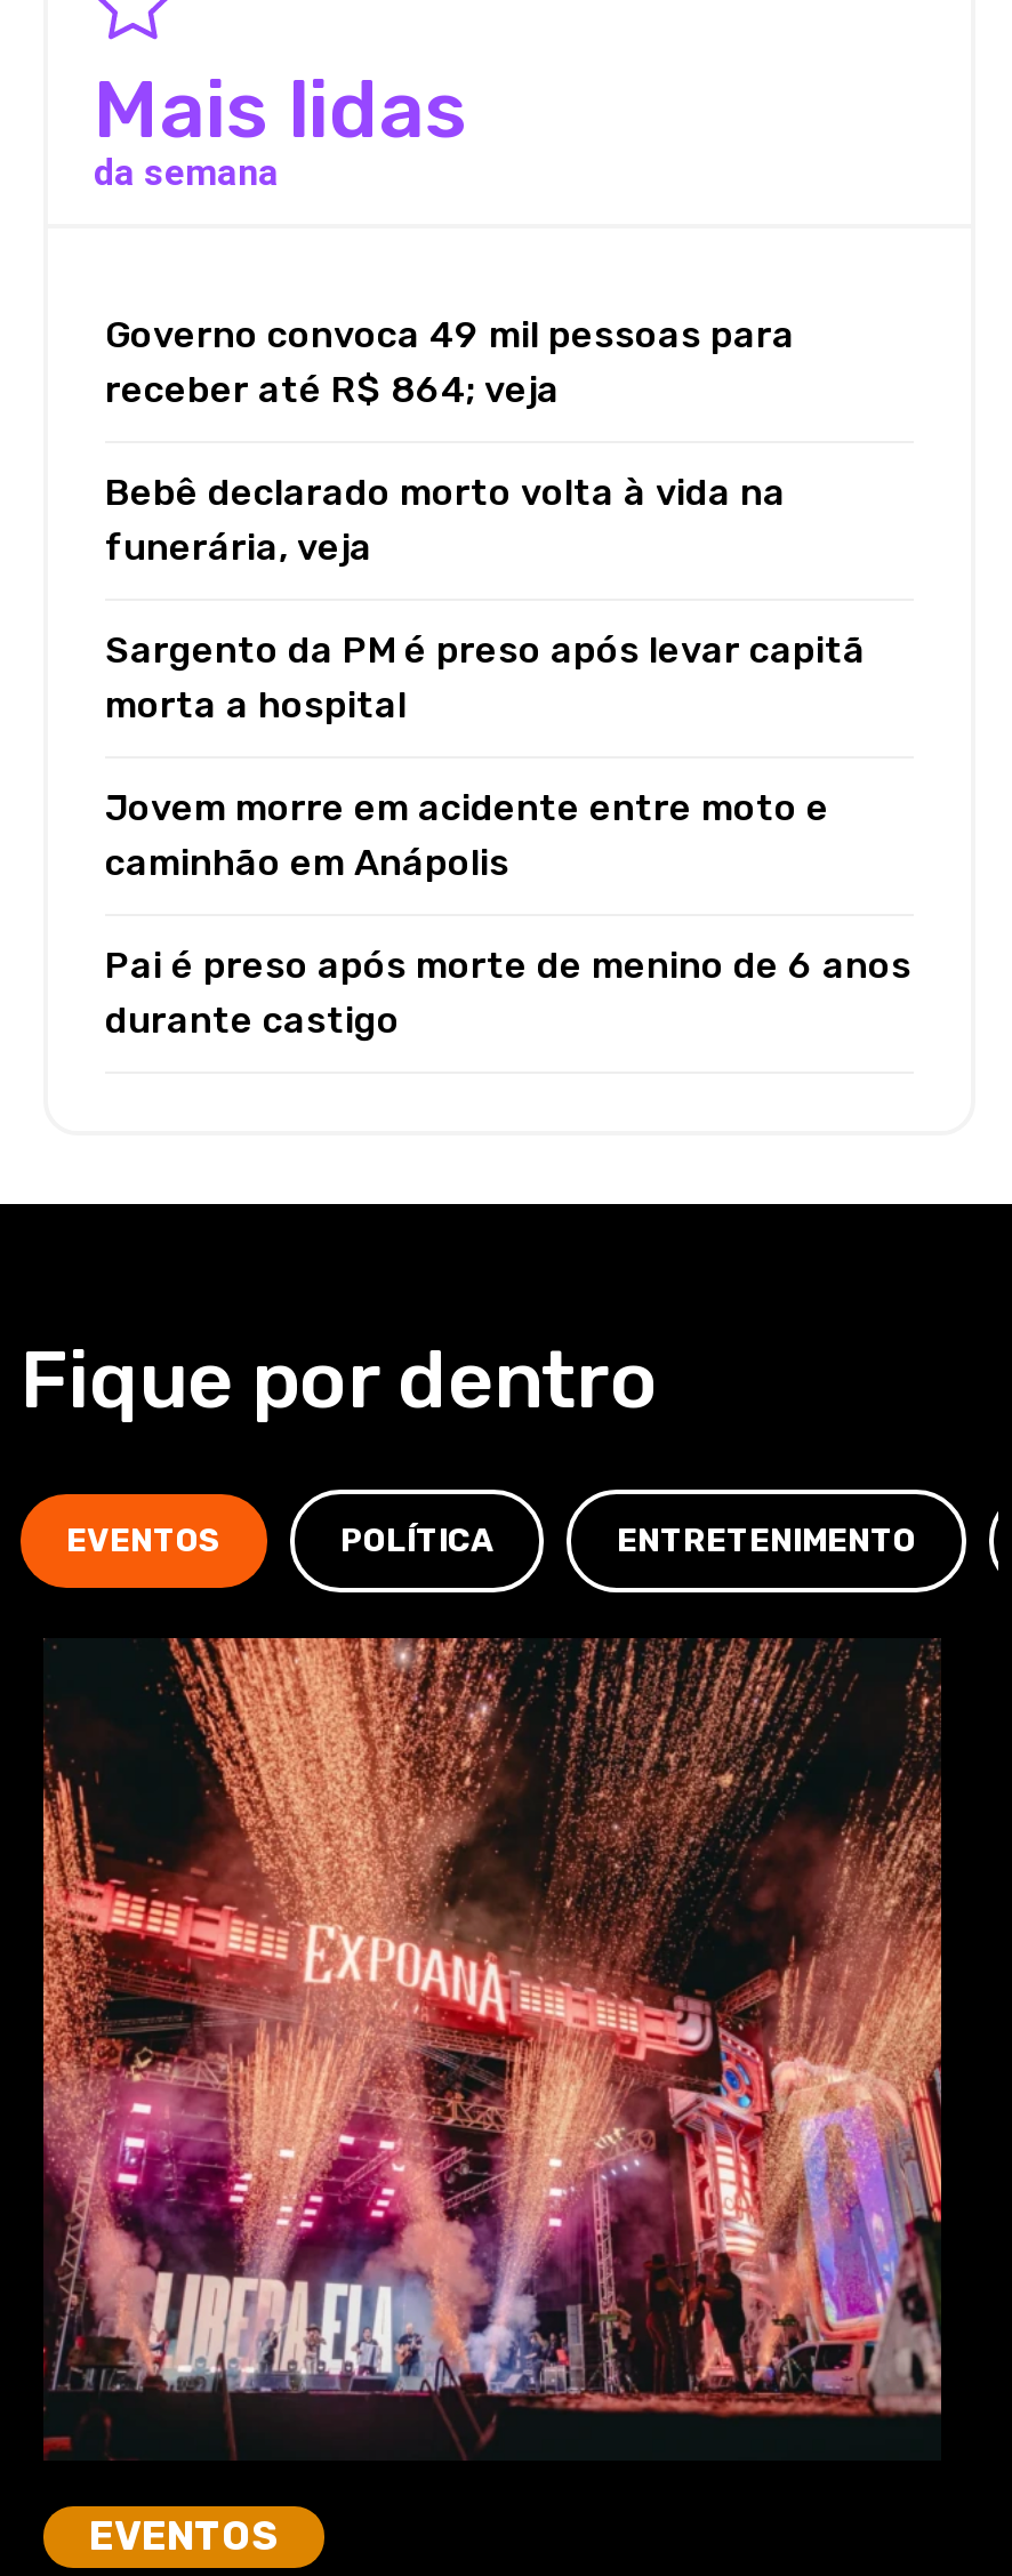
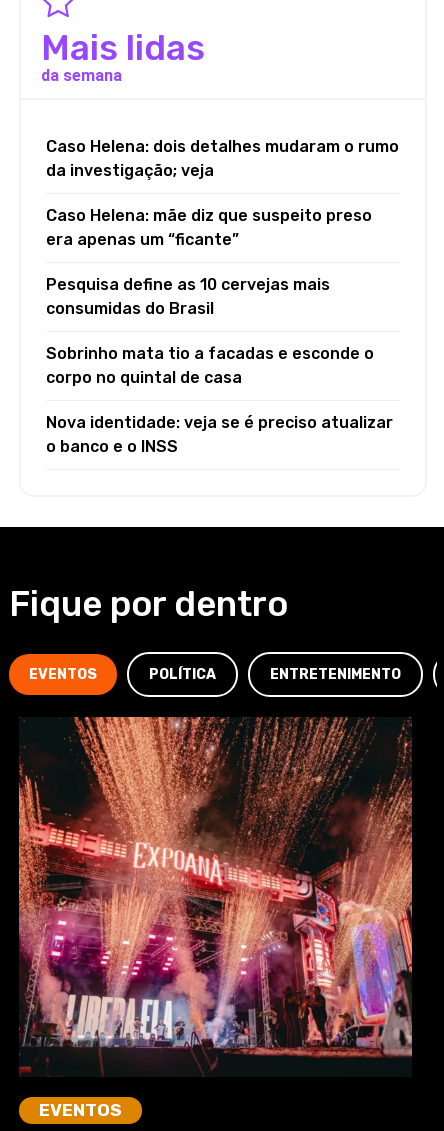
- Governo convoca 49 mil pessoas para
- receber até R$ 864; veja
+ Caso Helena: dois detalhes mudaram o rumo
+ da investigação; veja

- Bebê declarado morto volta à vida na
- funerária, veja
+ Caso Helena: mãe diz que suspeito preso
+ era apenas um “ficante”

- Sargento da PM é preso após levar capitã
- morta a hospital
+ Pesquisa define as 10 cervejas mais
+ consumidas do Brasil

- Jovem morre em acidente entre moto e
- caminhão em Anápolis
+ Sobrinho mata tio a facadas e esconde o
+ corpo no quintal de casa

- Pai é preso após morte de menino de 6 anos
- durante castigo
+ Nova identidade: veja se é preciso atualizar
+ o banco e o INSS
